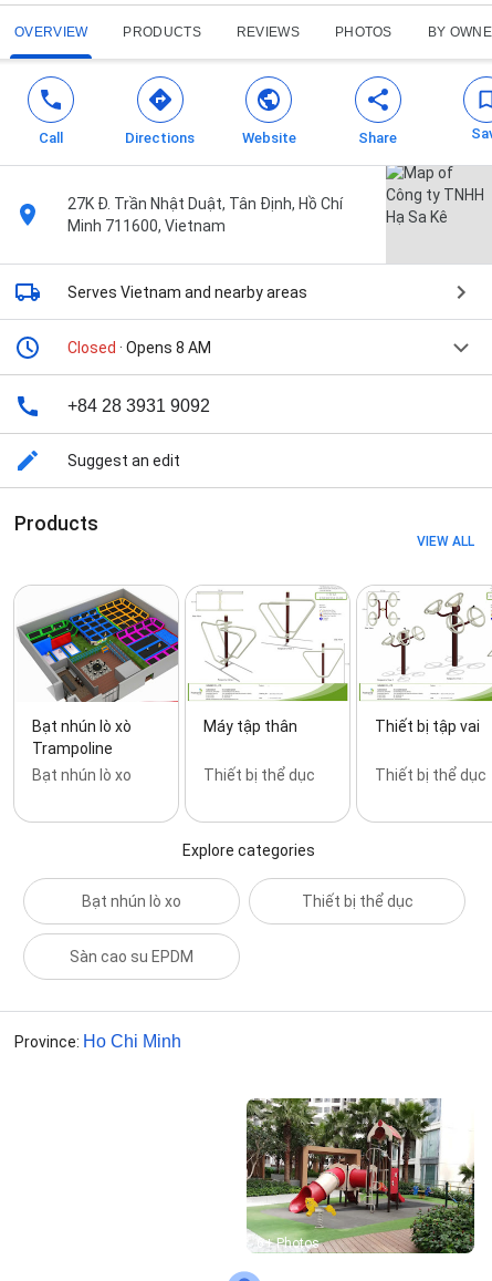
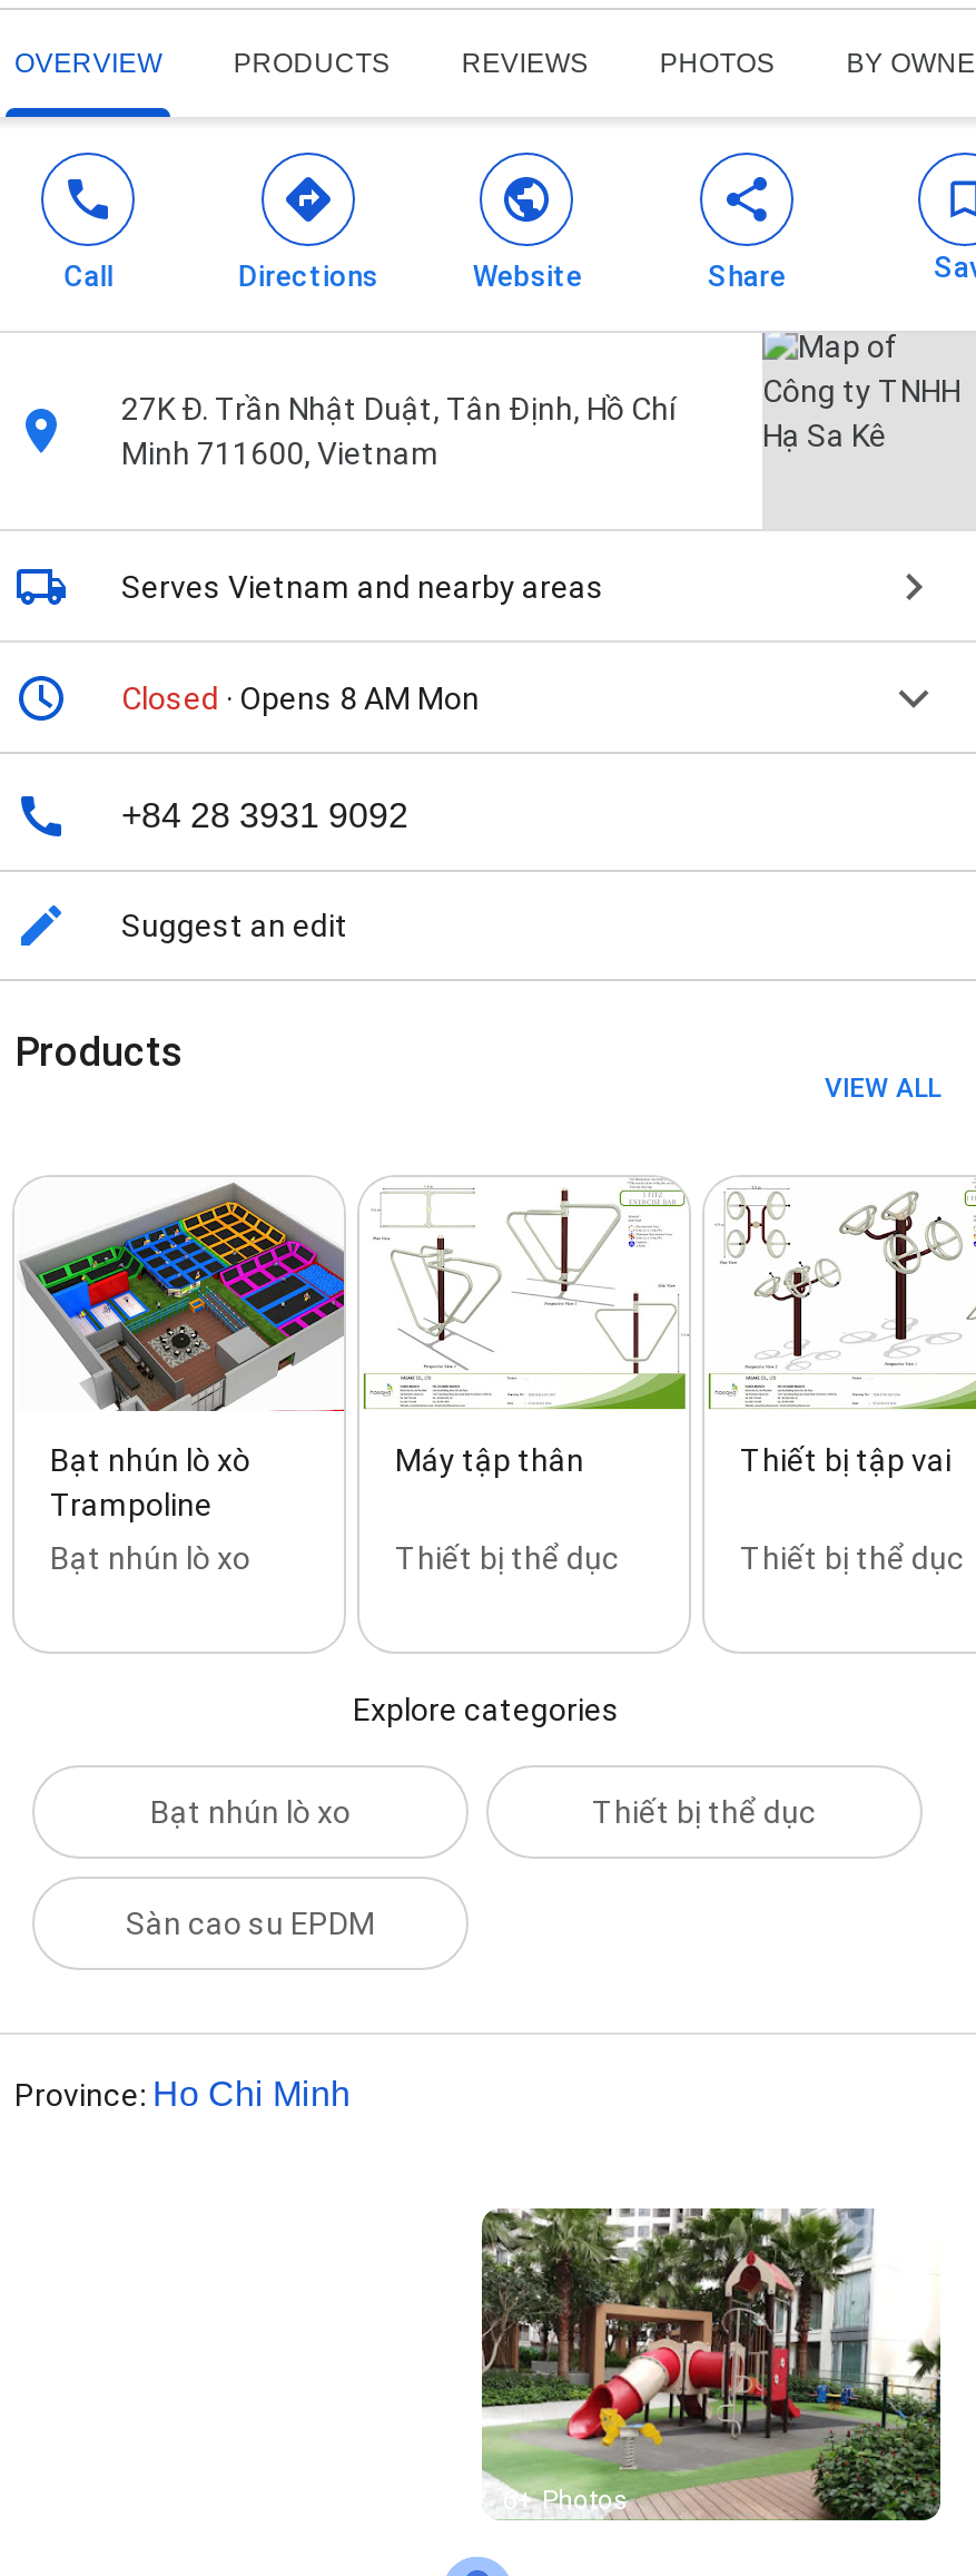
- Closed · Opens 8 AM
+ Closed · Opens 8 AM Mon
